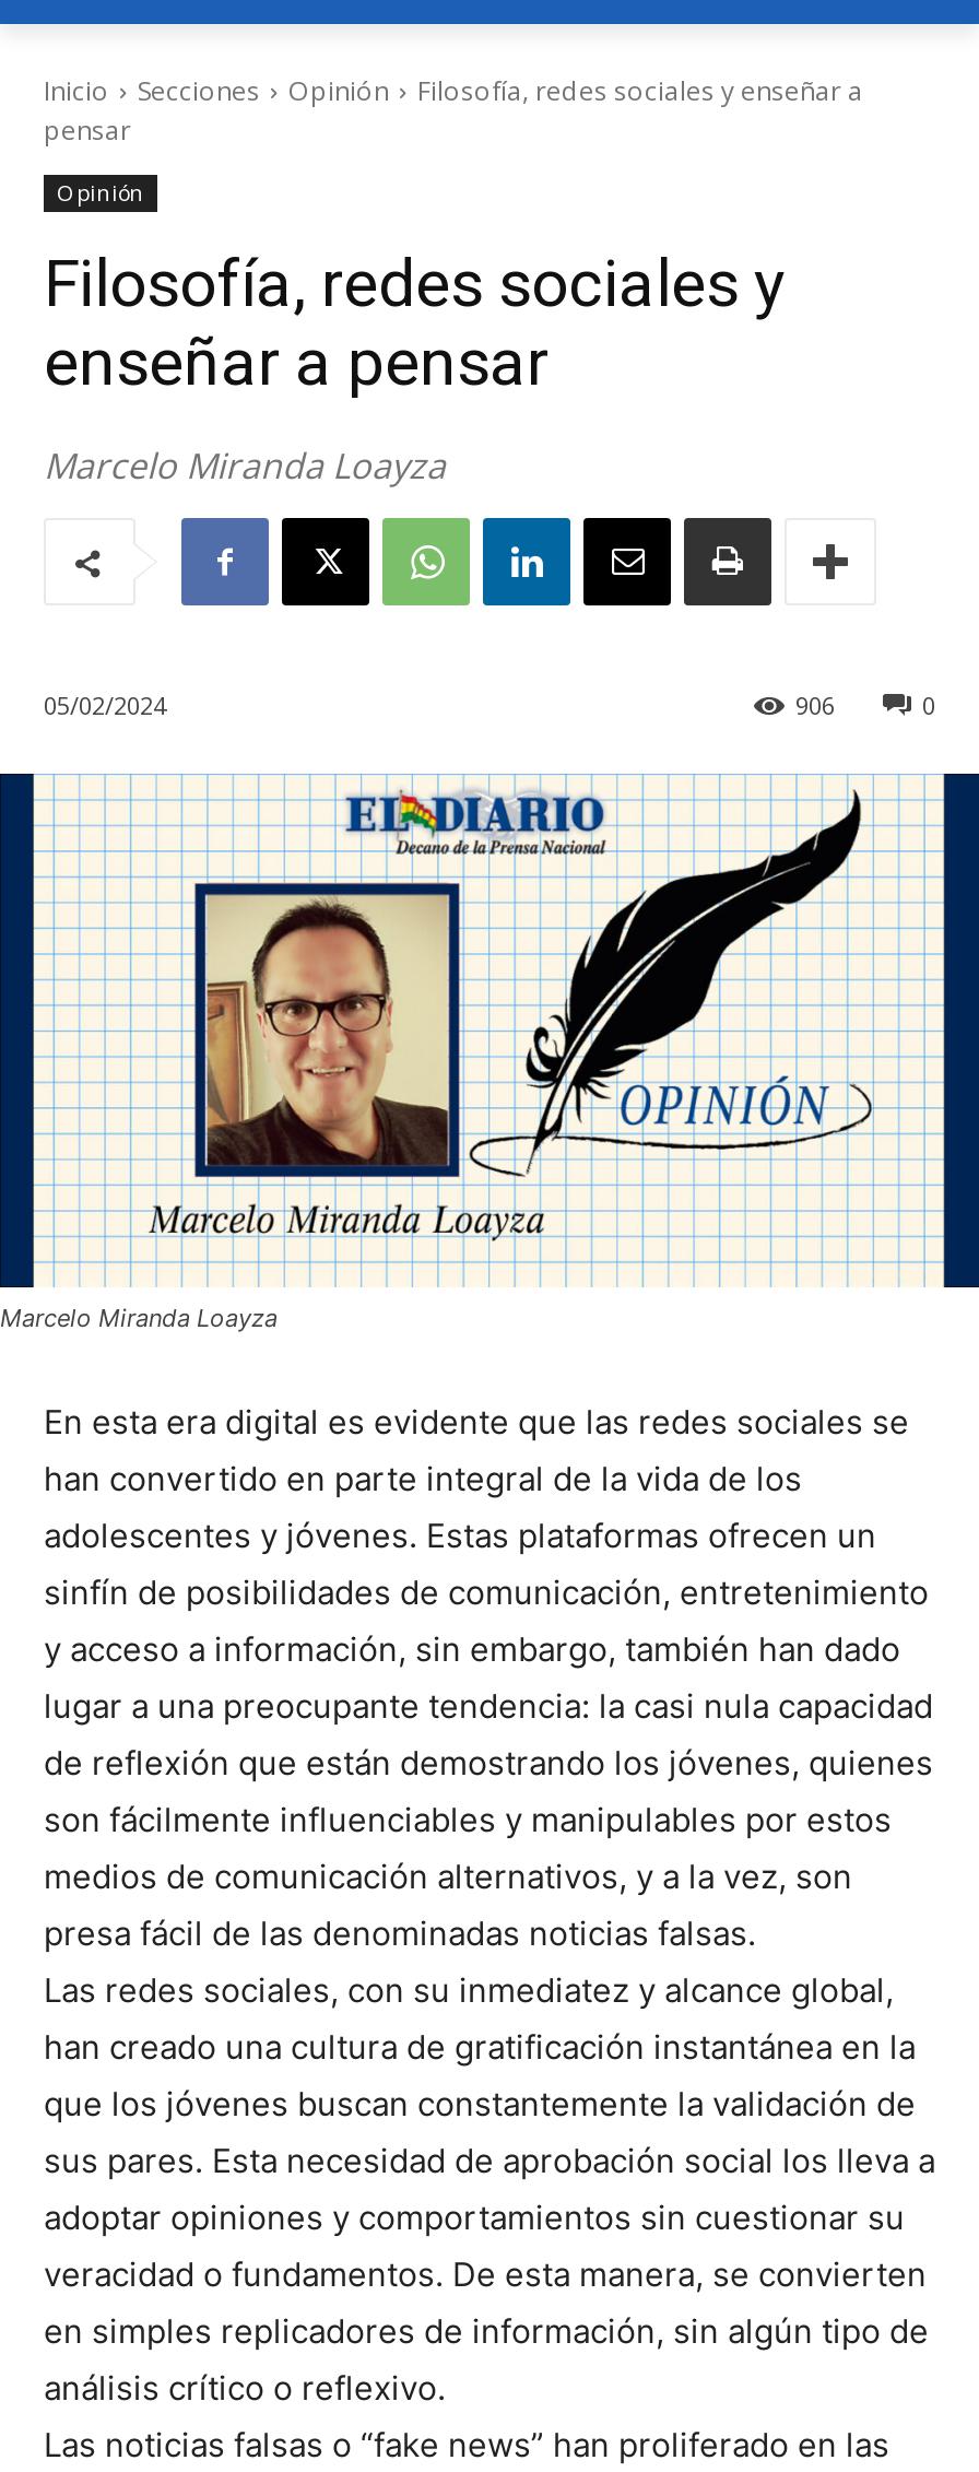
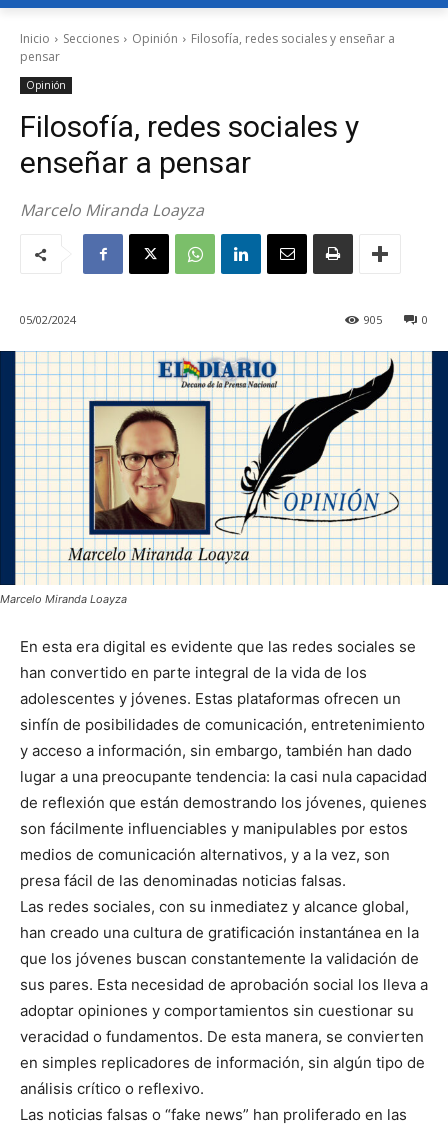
- 906
+ 905
